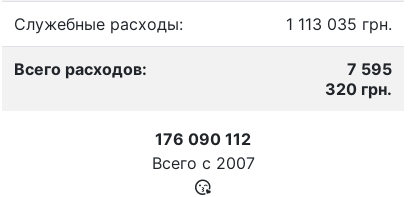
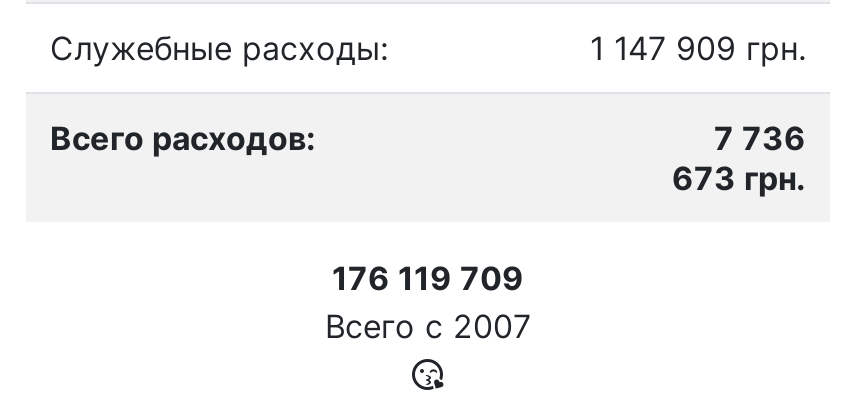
- 1 113 035 грн.
+ 1 147 909 грн.

- 7 595
+ 7 736

- 320 грн.
+ 673 грн.

- 176 090 112
+ 176 119 709
